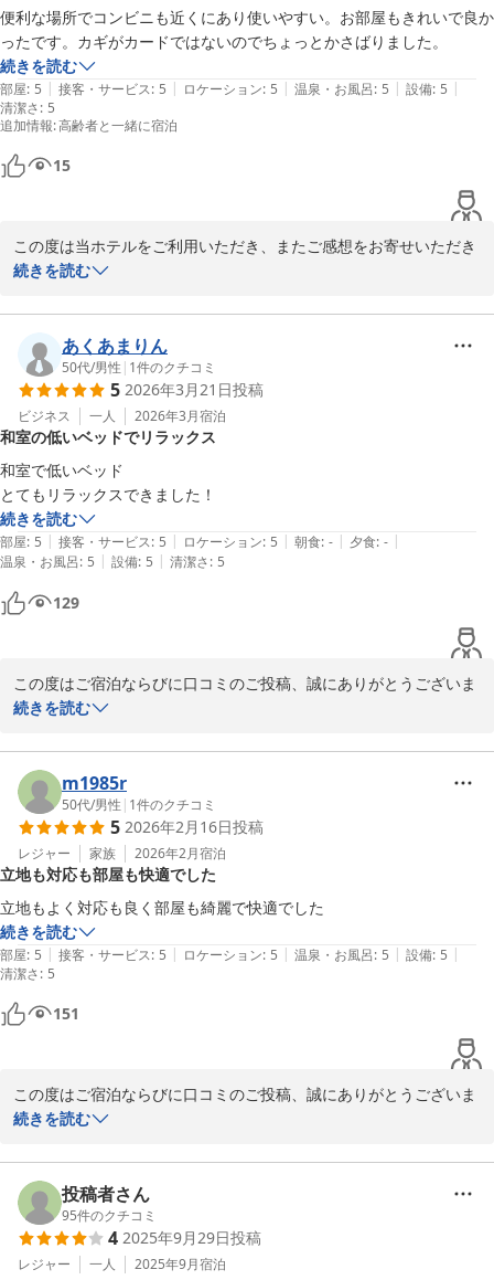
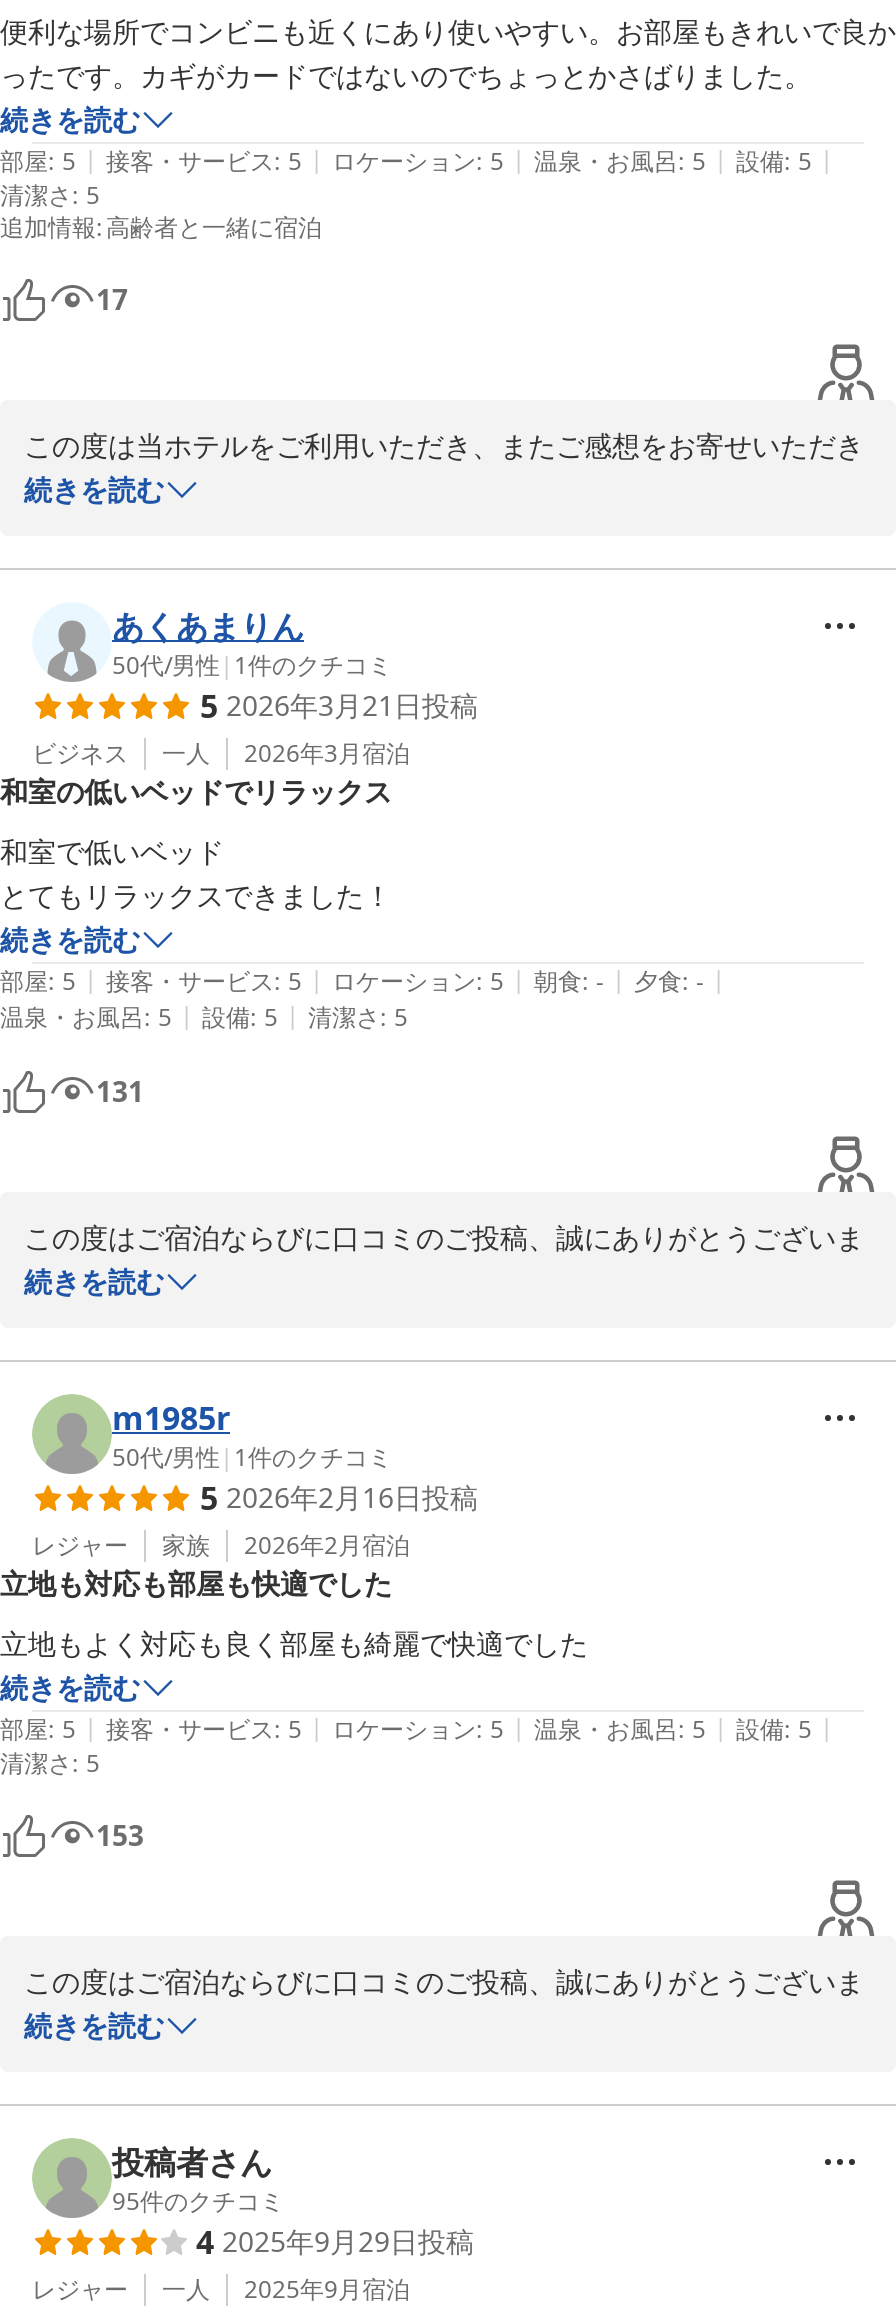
- 15
+ 17

- 129
+ 131

- 151
+ 153
